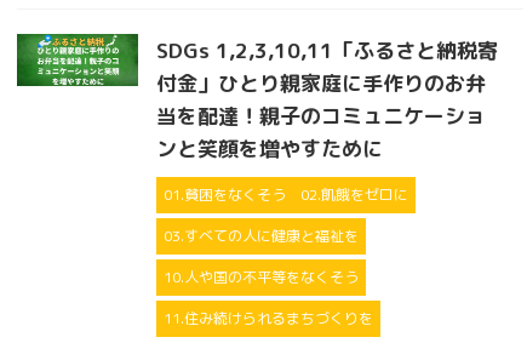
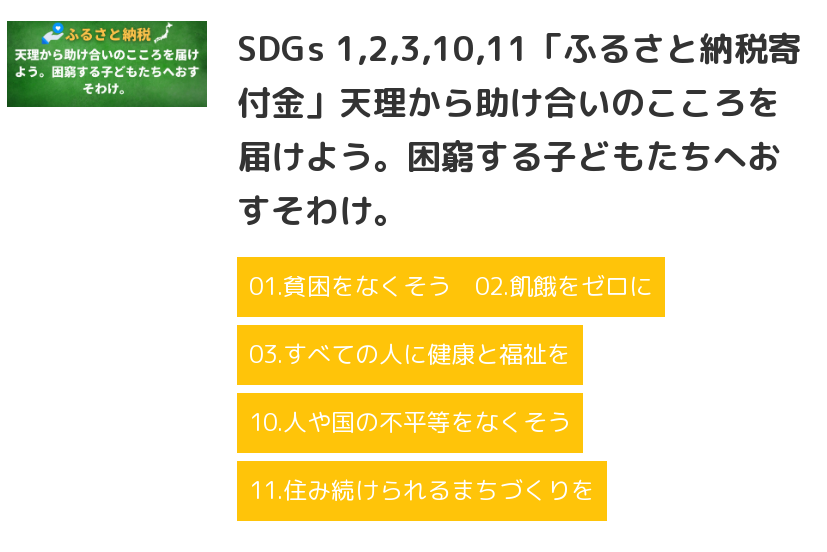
- [image]
- 付金」ひとり親家庭に手作りのお弁
- 当を配達！親子のコミュニケーショ
- ンと笑顔を増やすために
+ [image]
+ 付金」天理から助け合いのこころを
+ 届けよう。困窮する子どもたちへお
+ すそわけ。
